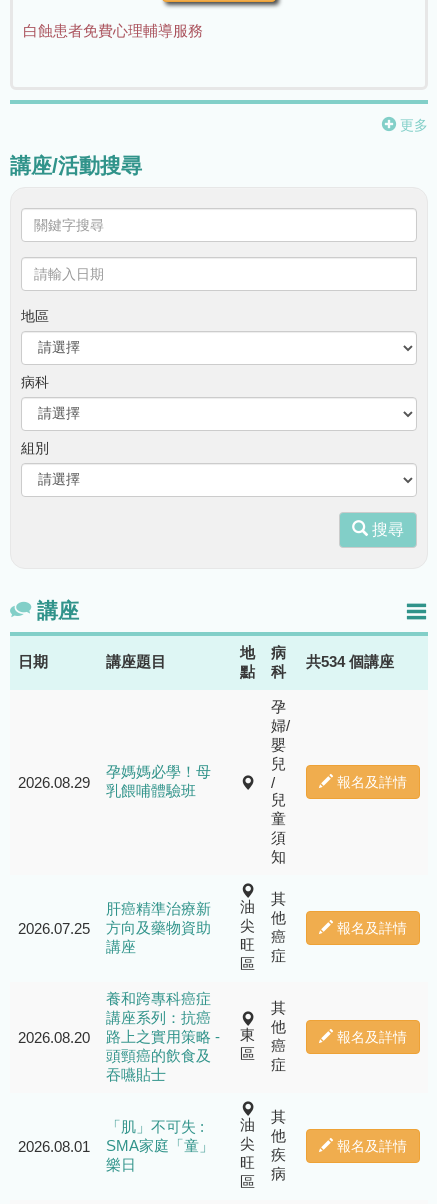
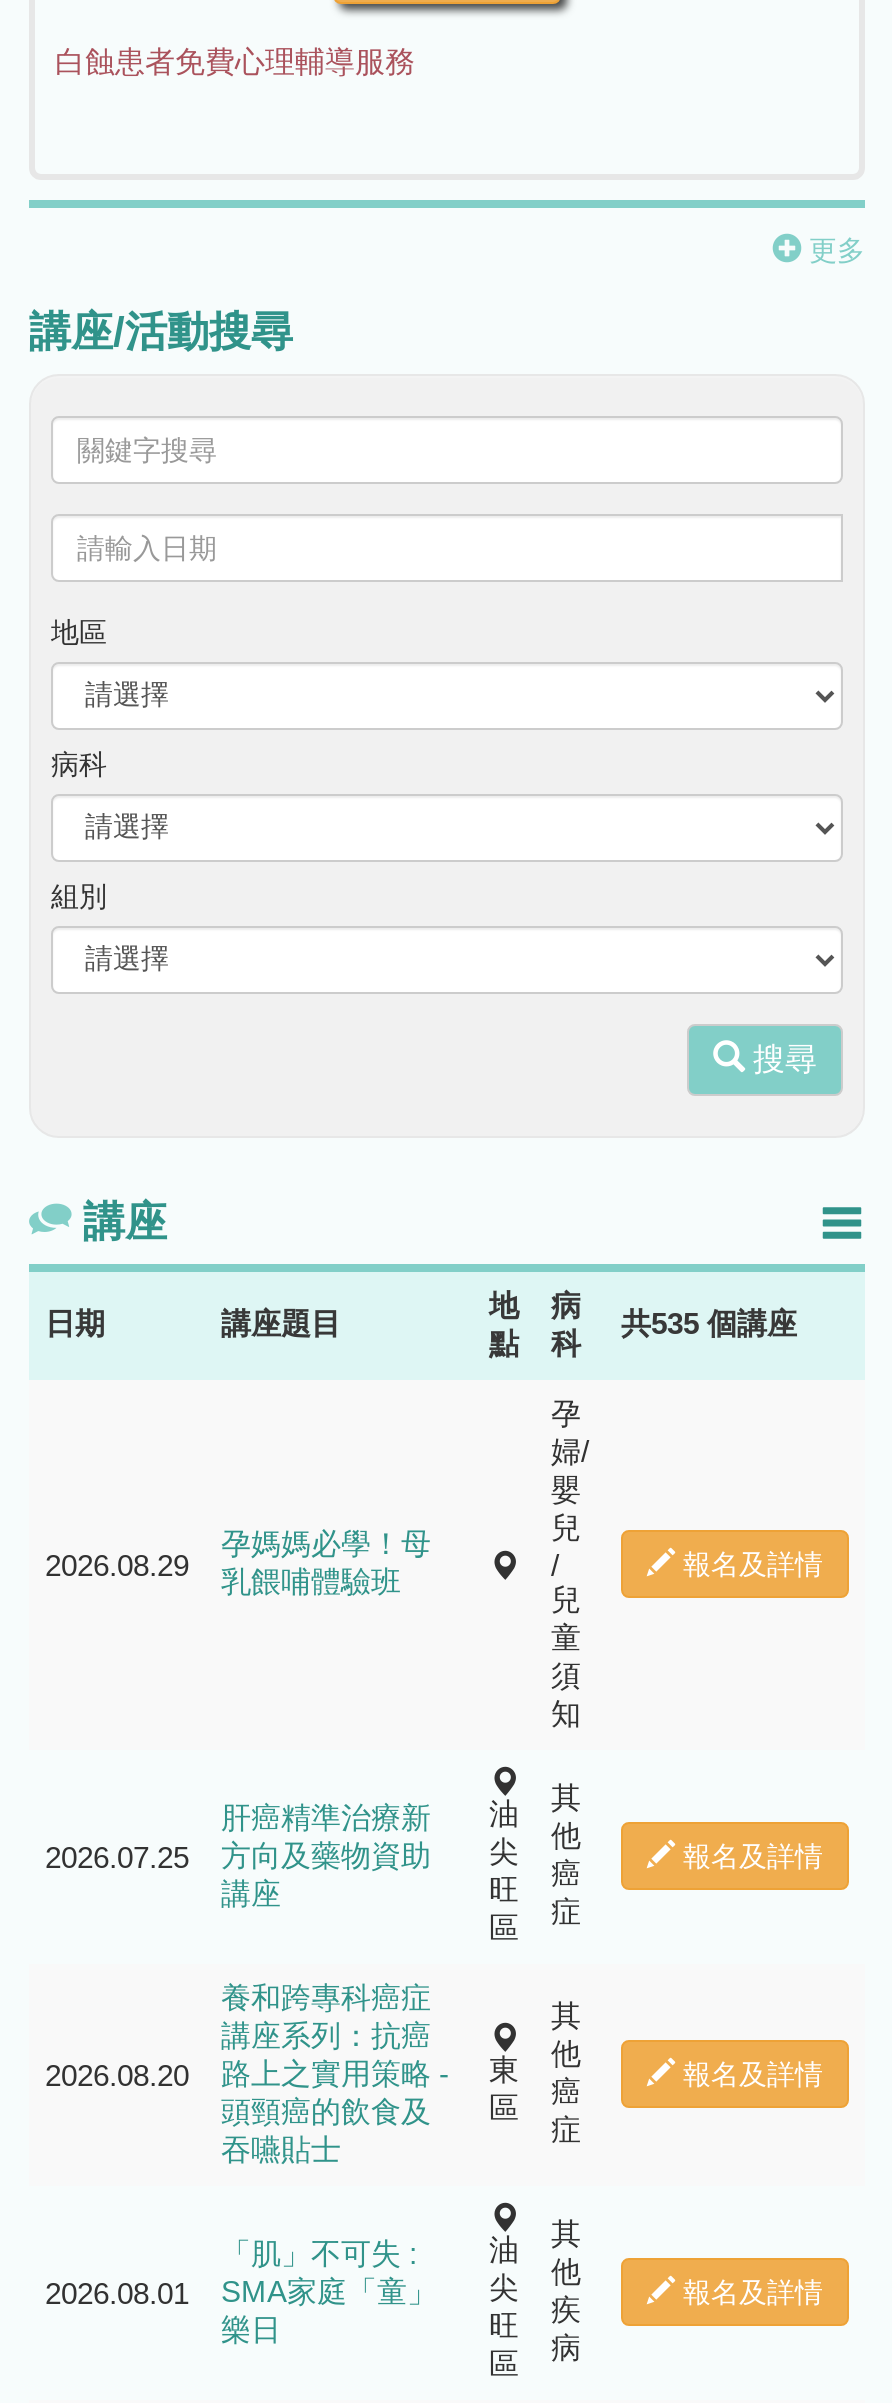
- 共534 個講座
+ 共535 個講座
